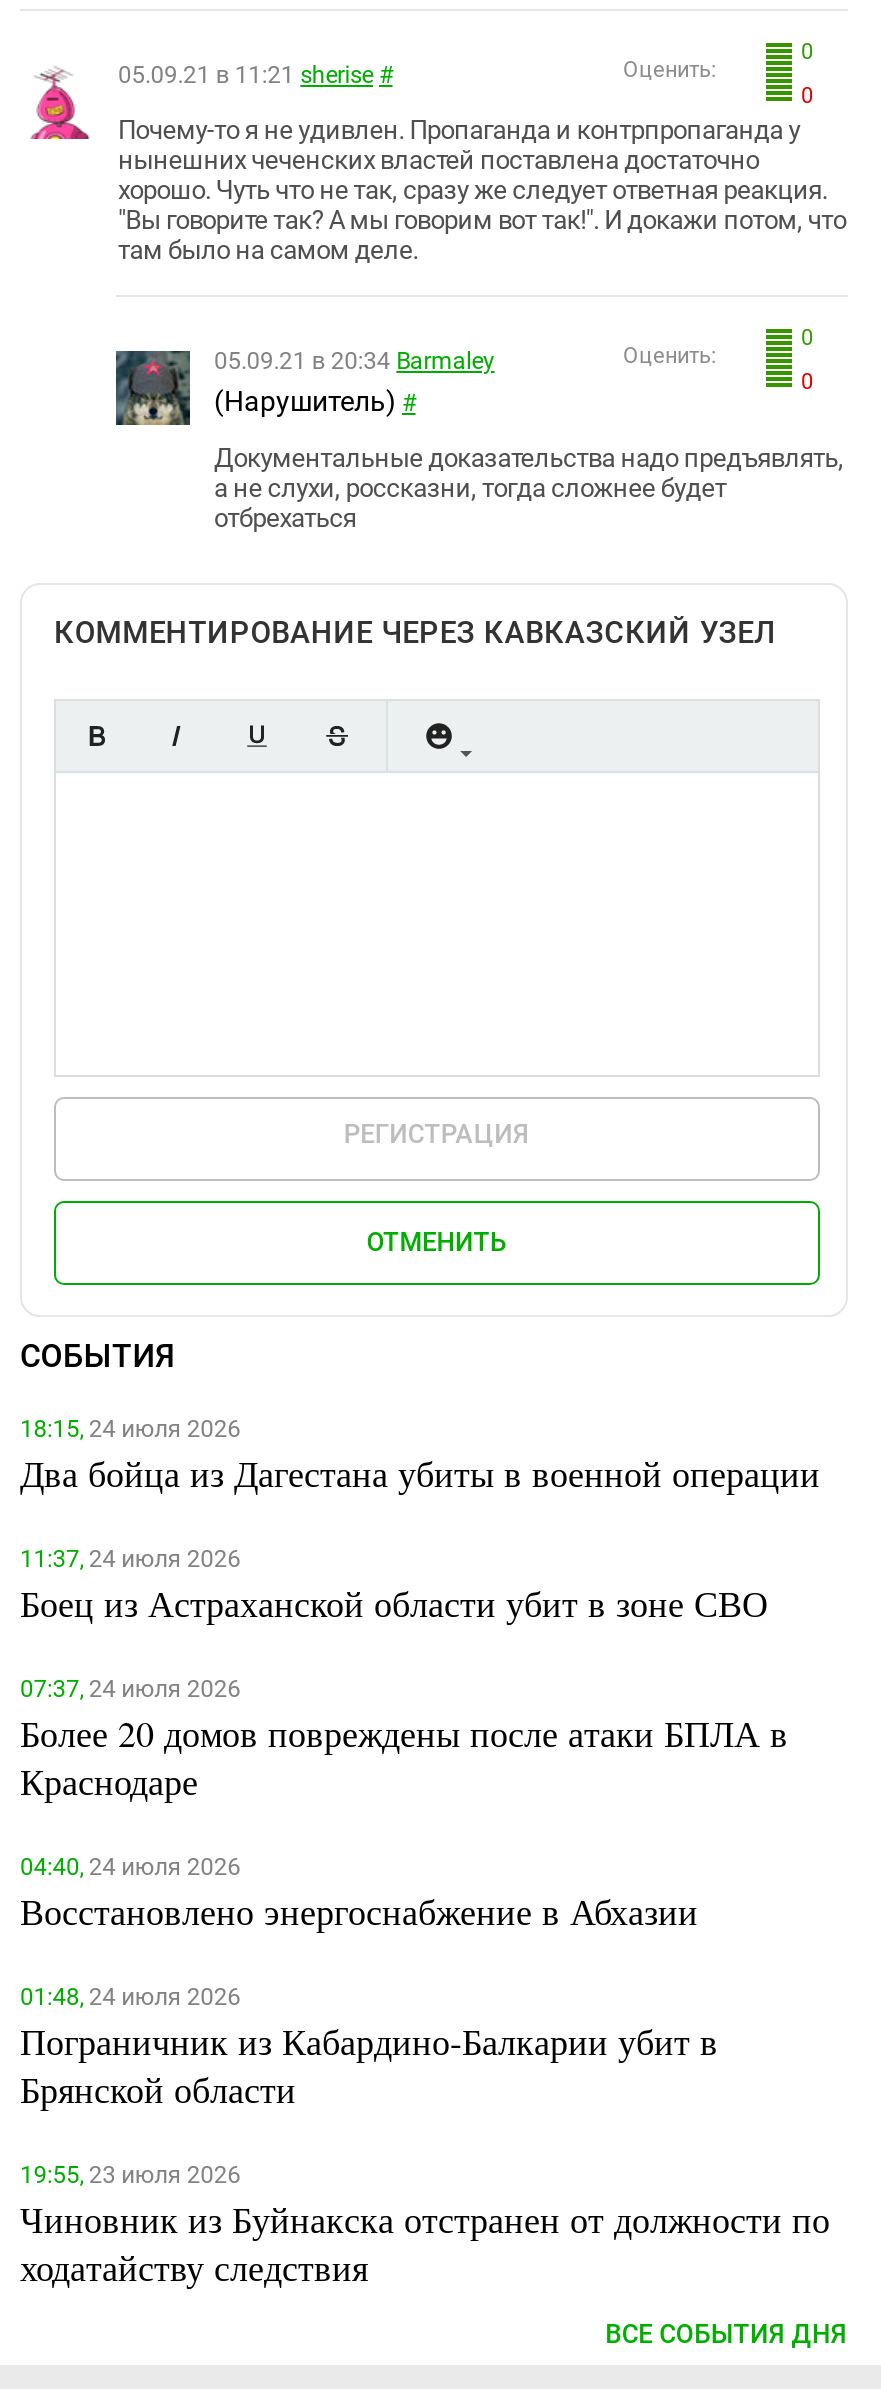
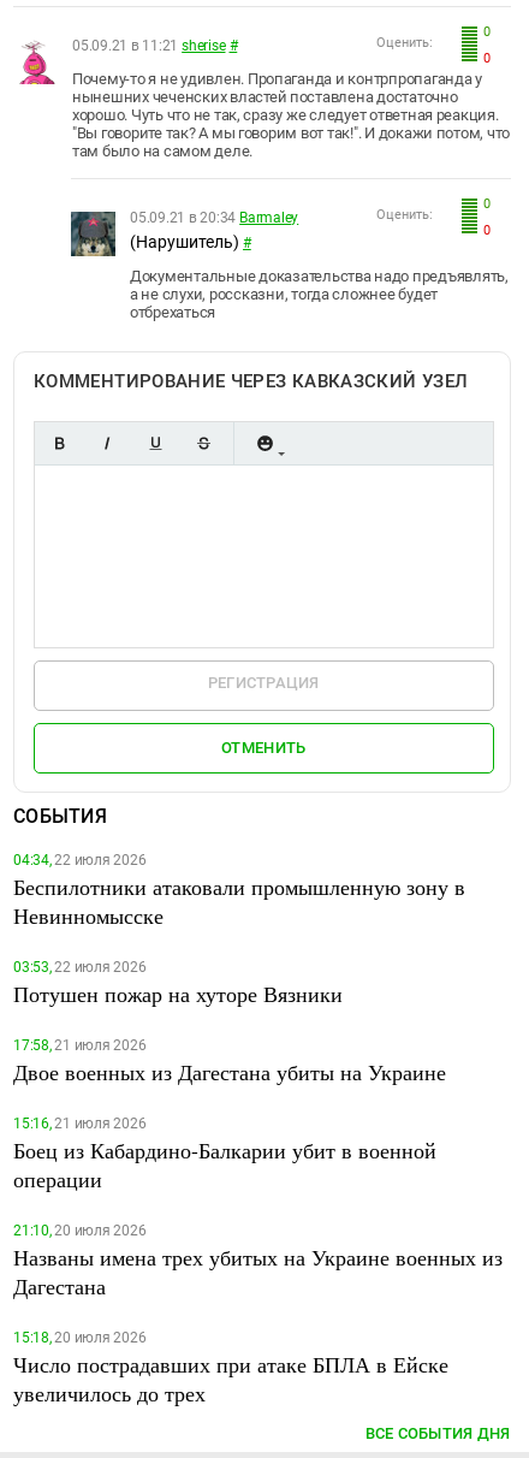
- 18:15, 24 июля 2026
- Два бойца из Дагестана убиты в военной операции
+ 04:34, 22 июля 2026
+ Беспилотники атаковали промышленную зону в
+ Невинномысске

- 11:37, 24 июля 2026
- Боец из Астраханской области убит в зоне СВО
+ 03:53, 22 июля 2026
+ Потушен пожар на хуторе Вязники

- 07:37, 24 июля 2026
- Более 20 домов повреждены после атаки БПЛА в
- Краснодаре
+ 17:58, 21 июля 2026
+ Двое военных из Дагестана убиты на Украине

- 04:40, 24 июля 2026
- Восстановлено энергоснабжение в Абхазии
+ 15:16, 21 июля 2026
+ Боец из Кабардино-Балкарии убит в военной
+ операции

- 01:48, 24 июля 2026
- Пограничник из Кабардино-Балкарии убит в
- Брянской области
+ 21:10, 20 июля 2026
+ Названы имена трех убитых на Украине военных из
+ Дагестана

- 19:55, 23 июля 2026
- Чиновник из Буйнакска отстранен от должности по
- ходатайству следствия
+ 15:18, 20 июля 2026
+ Число пострадавших при атаке БПЛА в Ейске
+ увеличилось до трех
